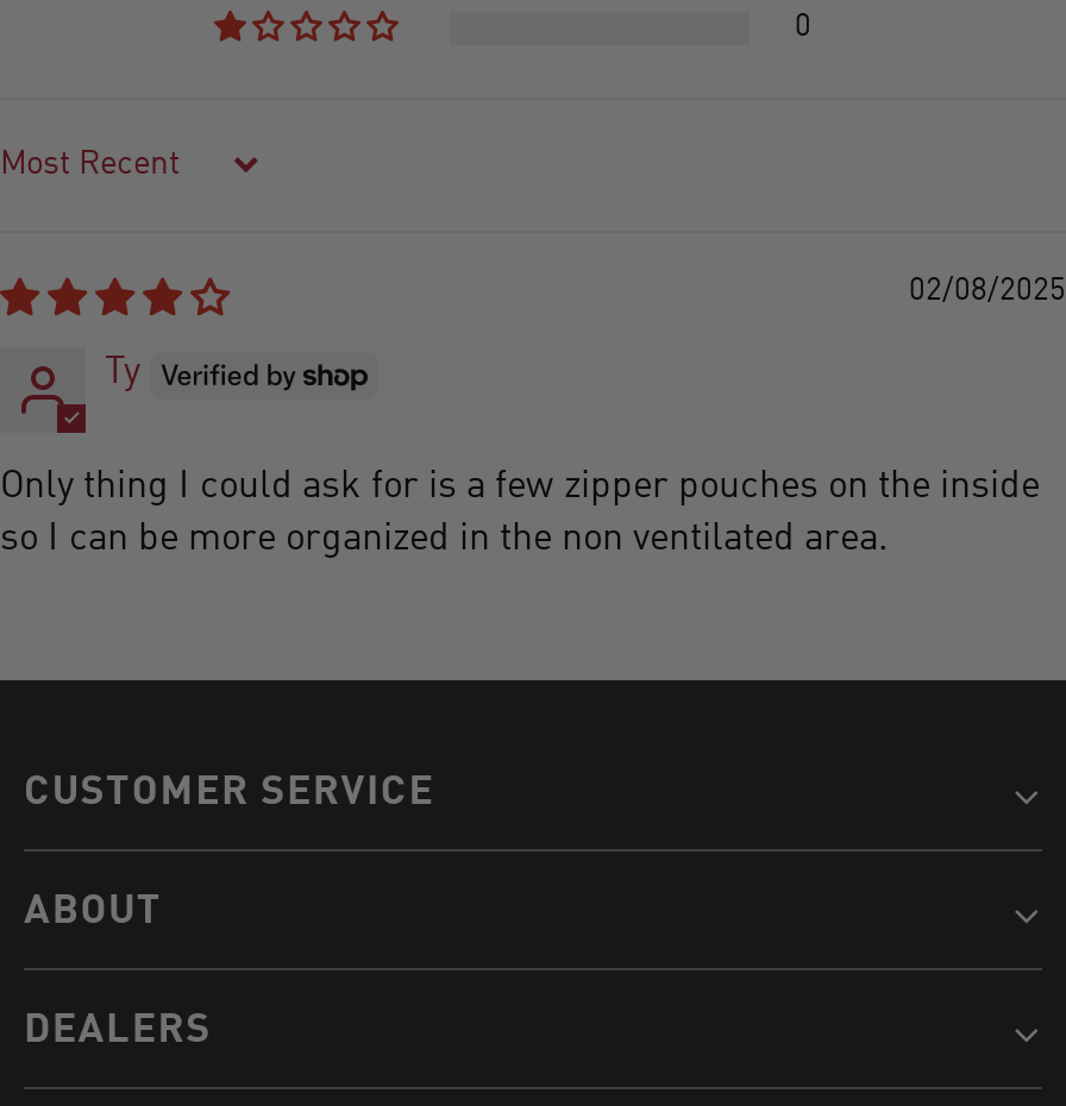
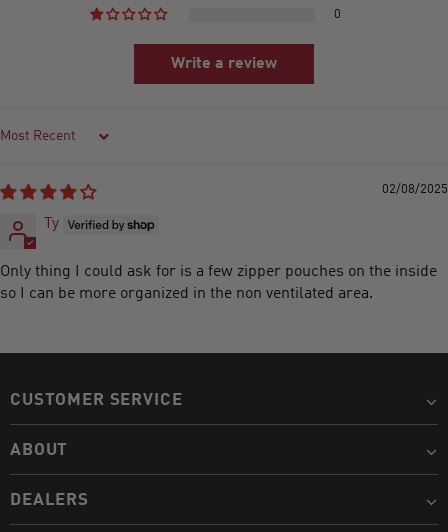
+ Write a review
